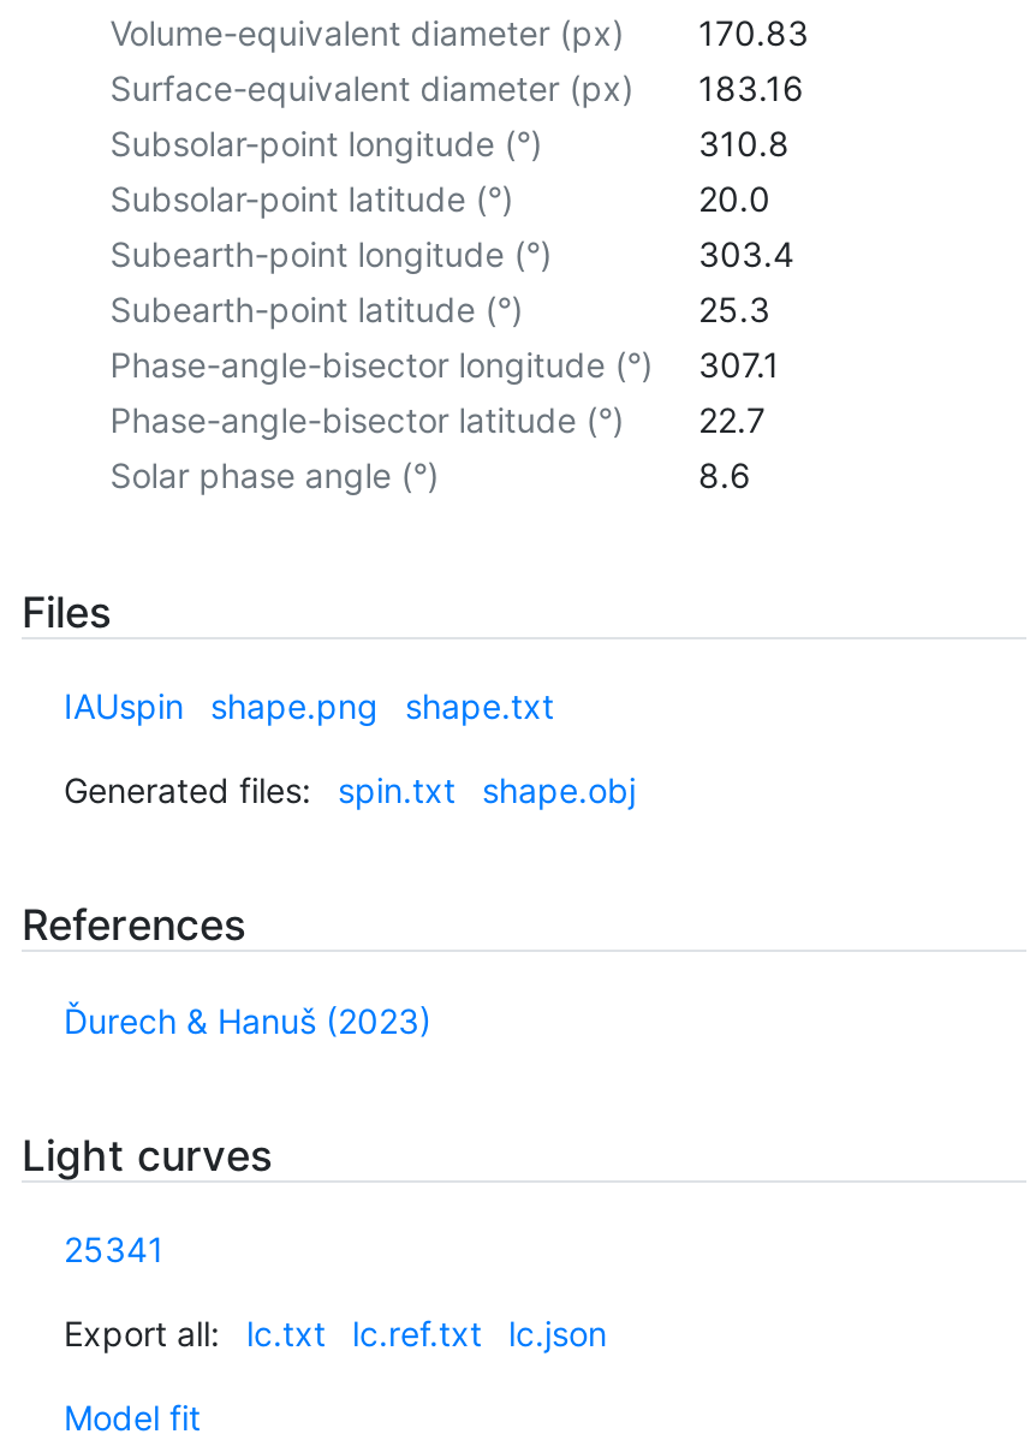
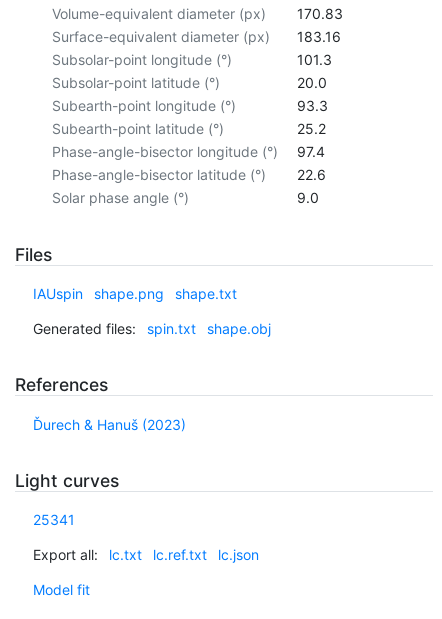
- 310.8
+ 101.3

- 303.4
+ 93.3

- 25.3
+ 25.2

- Phase-angle-bisector longitude (°) 307.1
+ Phase-angle-bisector longitude (°) 97.4

- Phase-angle-bisector latitude (°) 22.7
+ Phase-angle-bisector latitude (°) 22.6

- 8.6
+ 9.0
